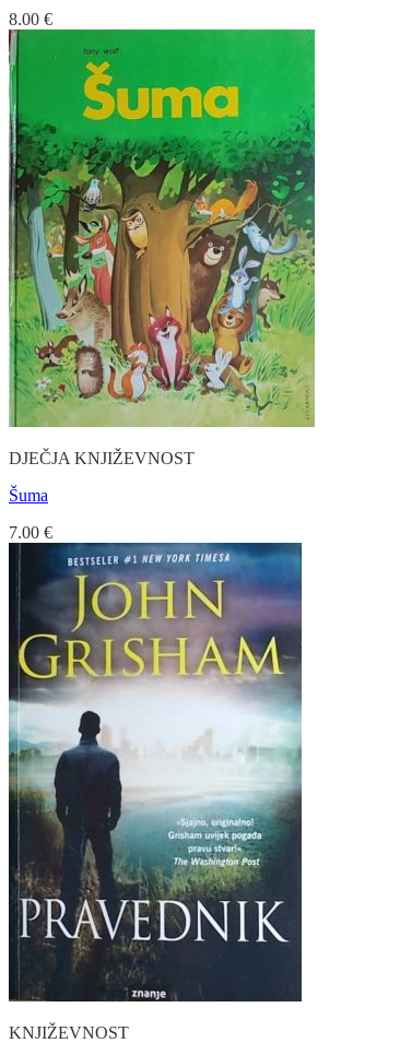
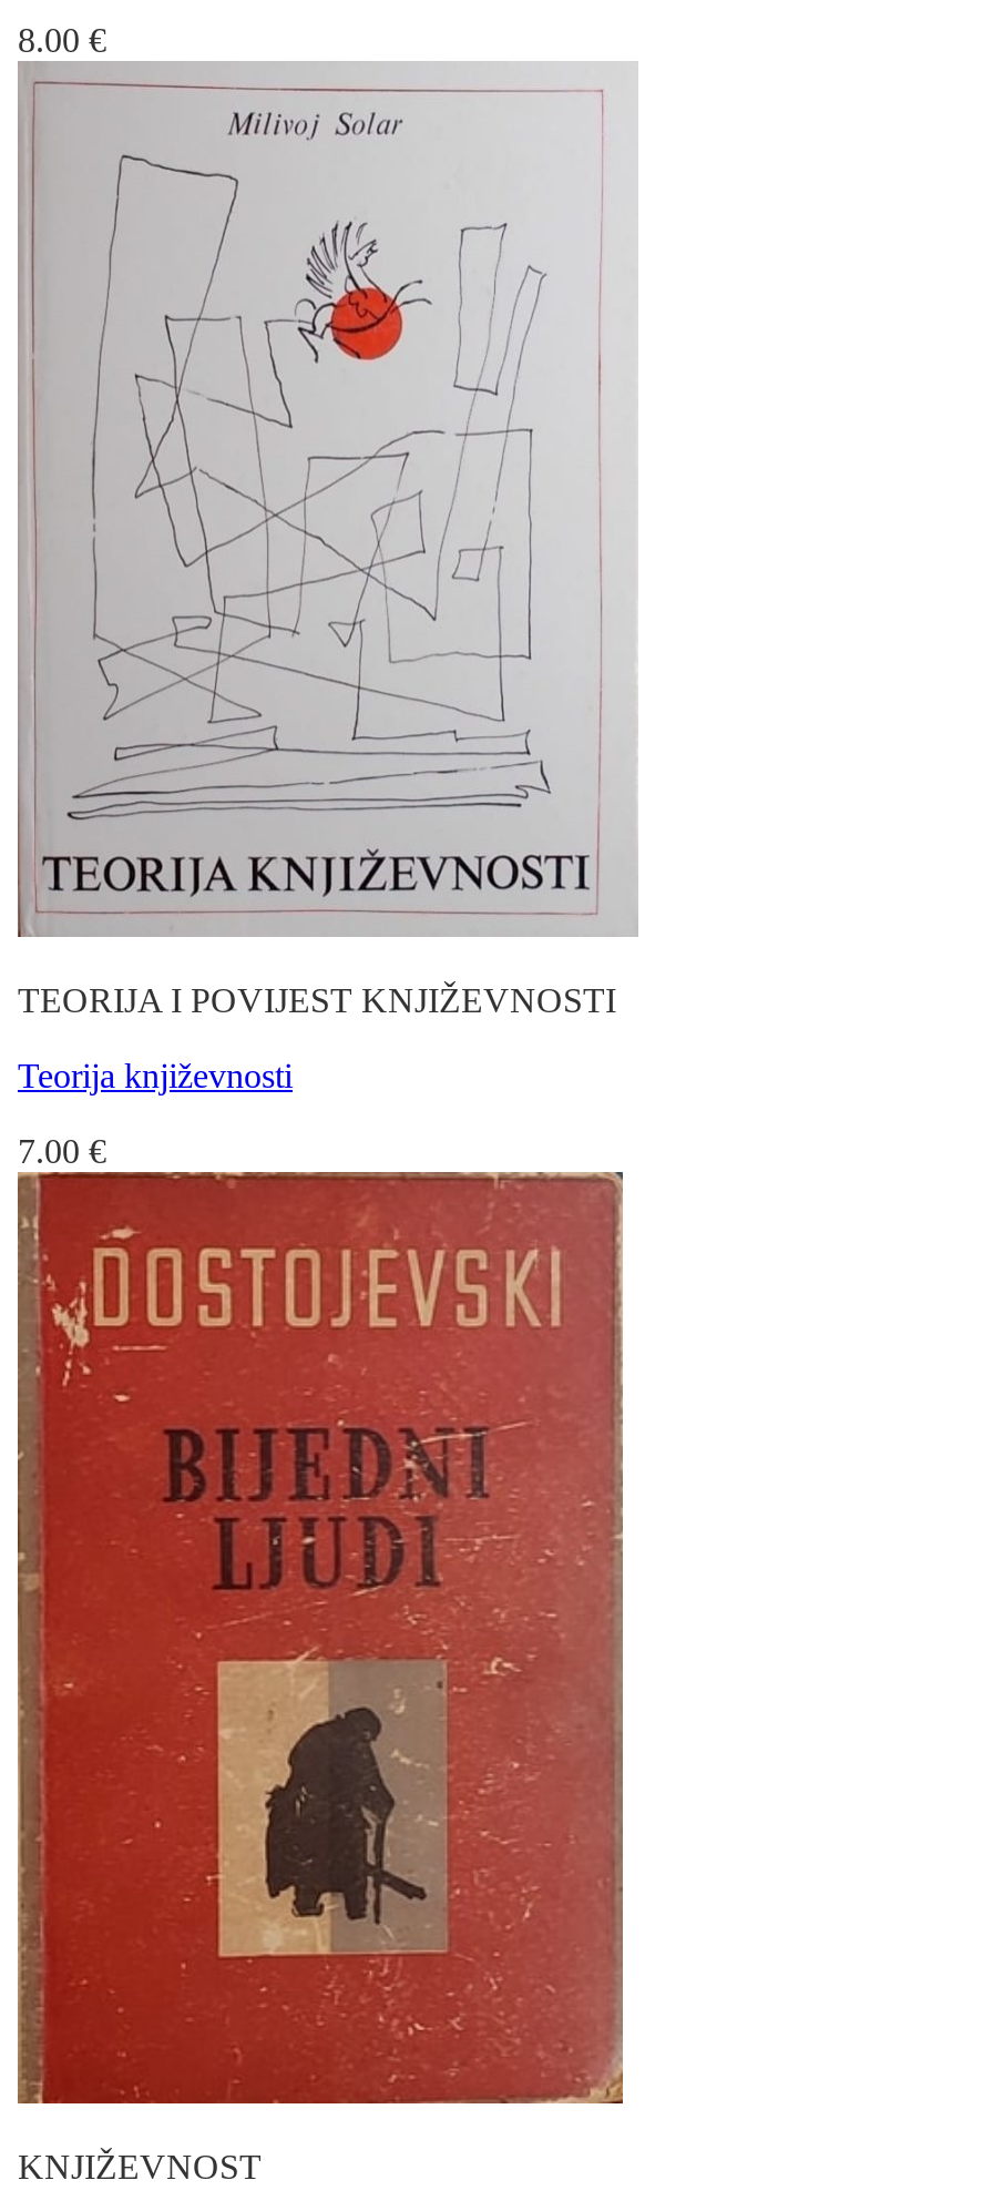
- [image]
- DJEČJA KNJIŽEVNOST
+ [image]
+ TEORIJA I POVIJEST KNJIŽEVNOSTI

- Šuma
+ Teorija književnosti

- [image]
+ [image]
